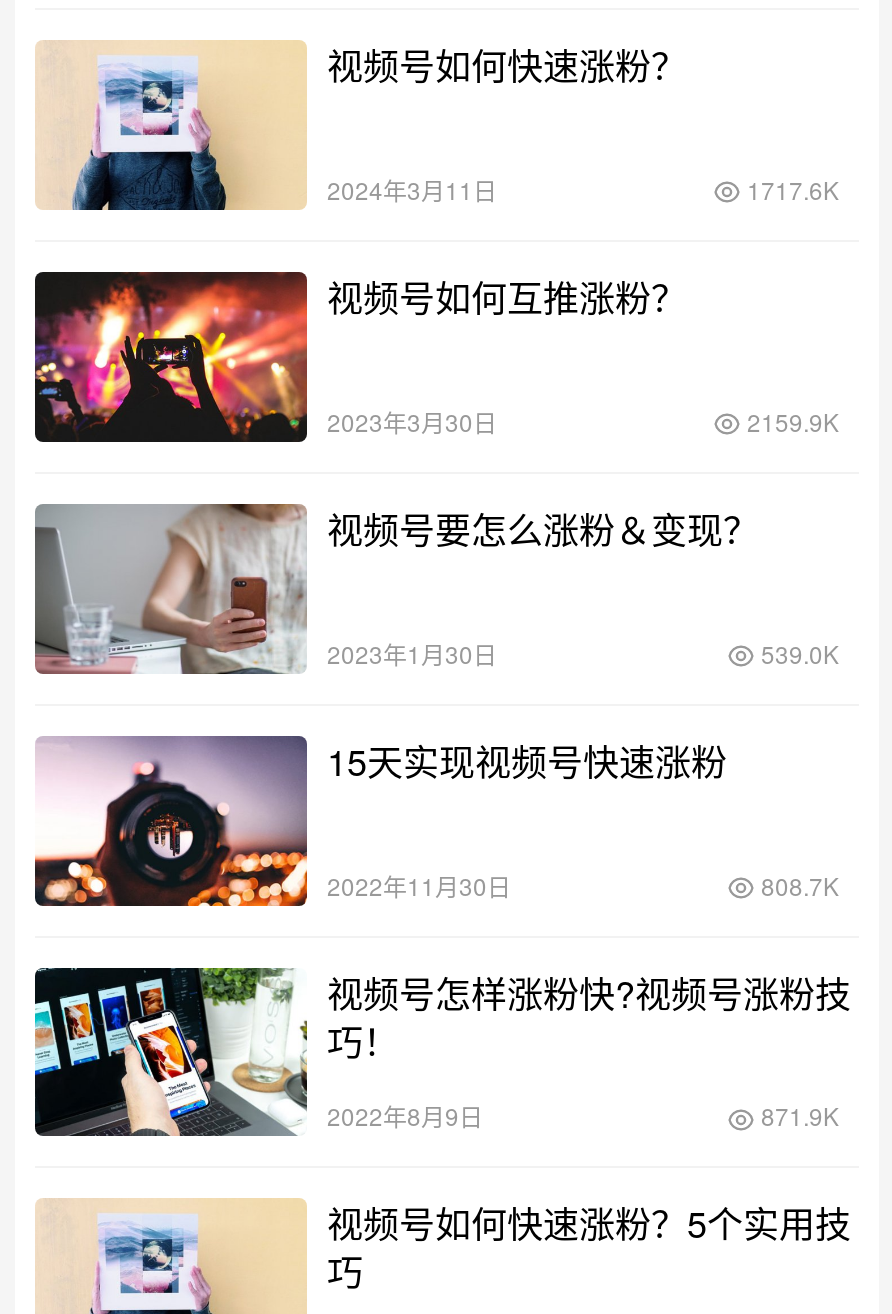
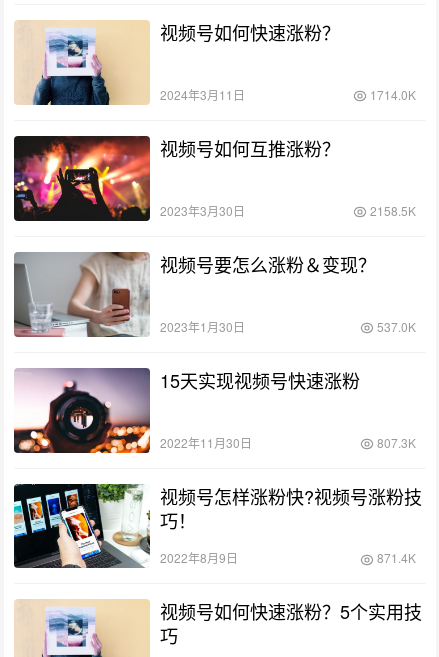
- 1717.6K
+ 1714.0K

- 2159.9K
+ 2158.5K

- 539.0K
+ 537.0K

- 808.7K
+ 807.3K

- 871.9K
+ 871.4K
